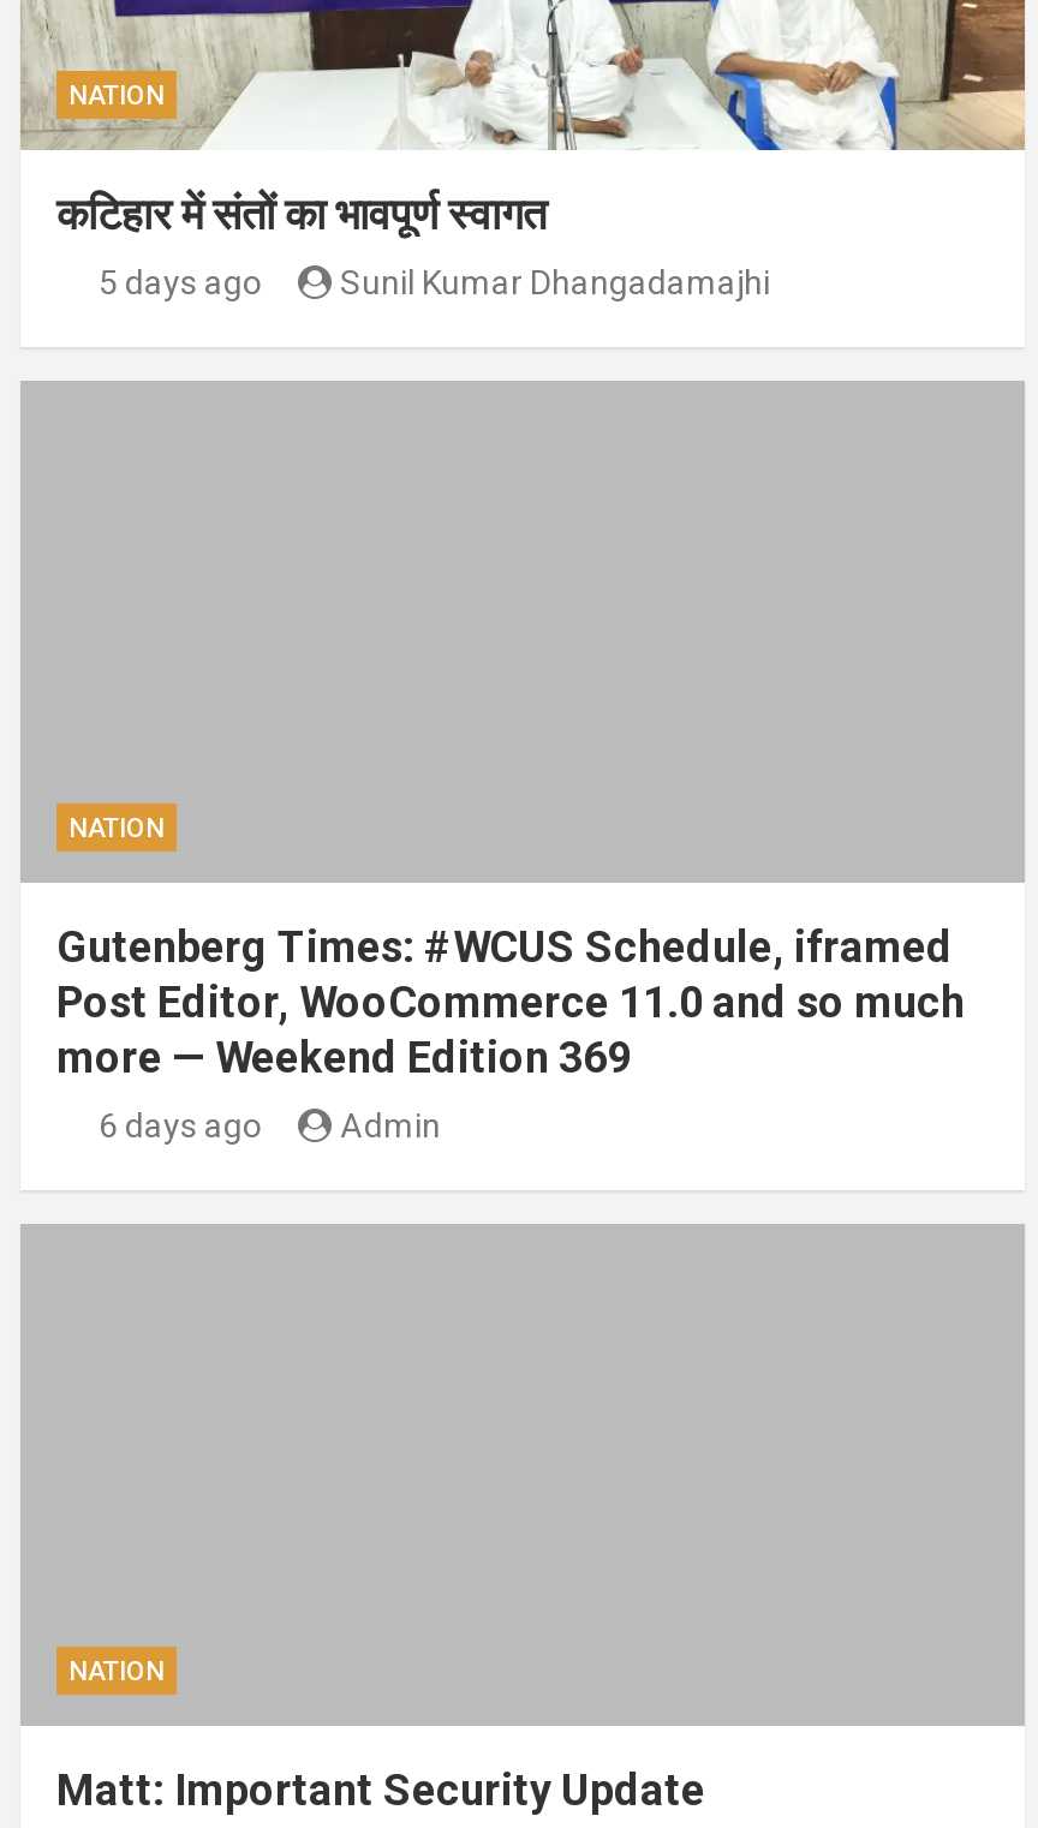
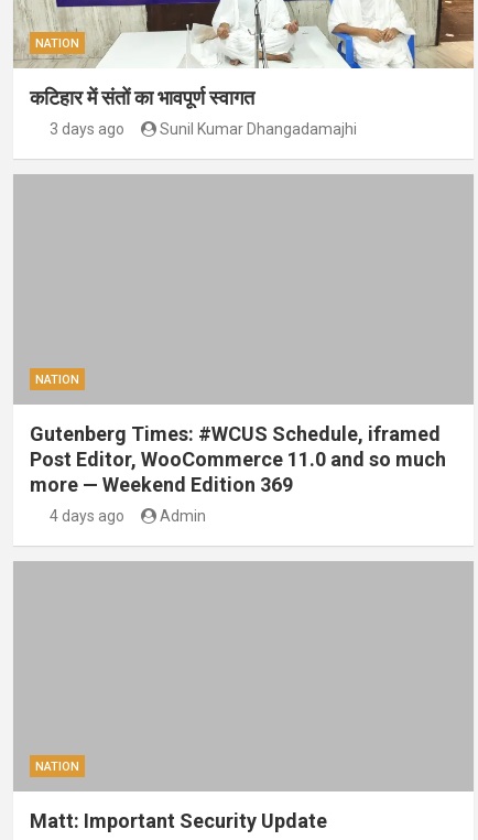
- 5 days ago
+ 3 days ago

- 6 days ago
+ 4 days ago
